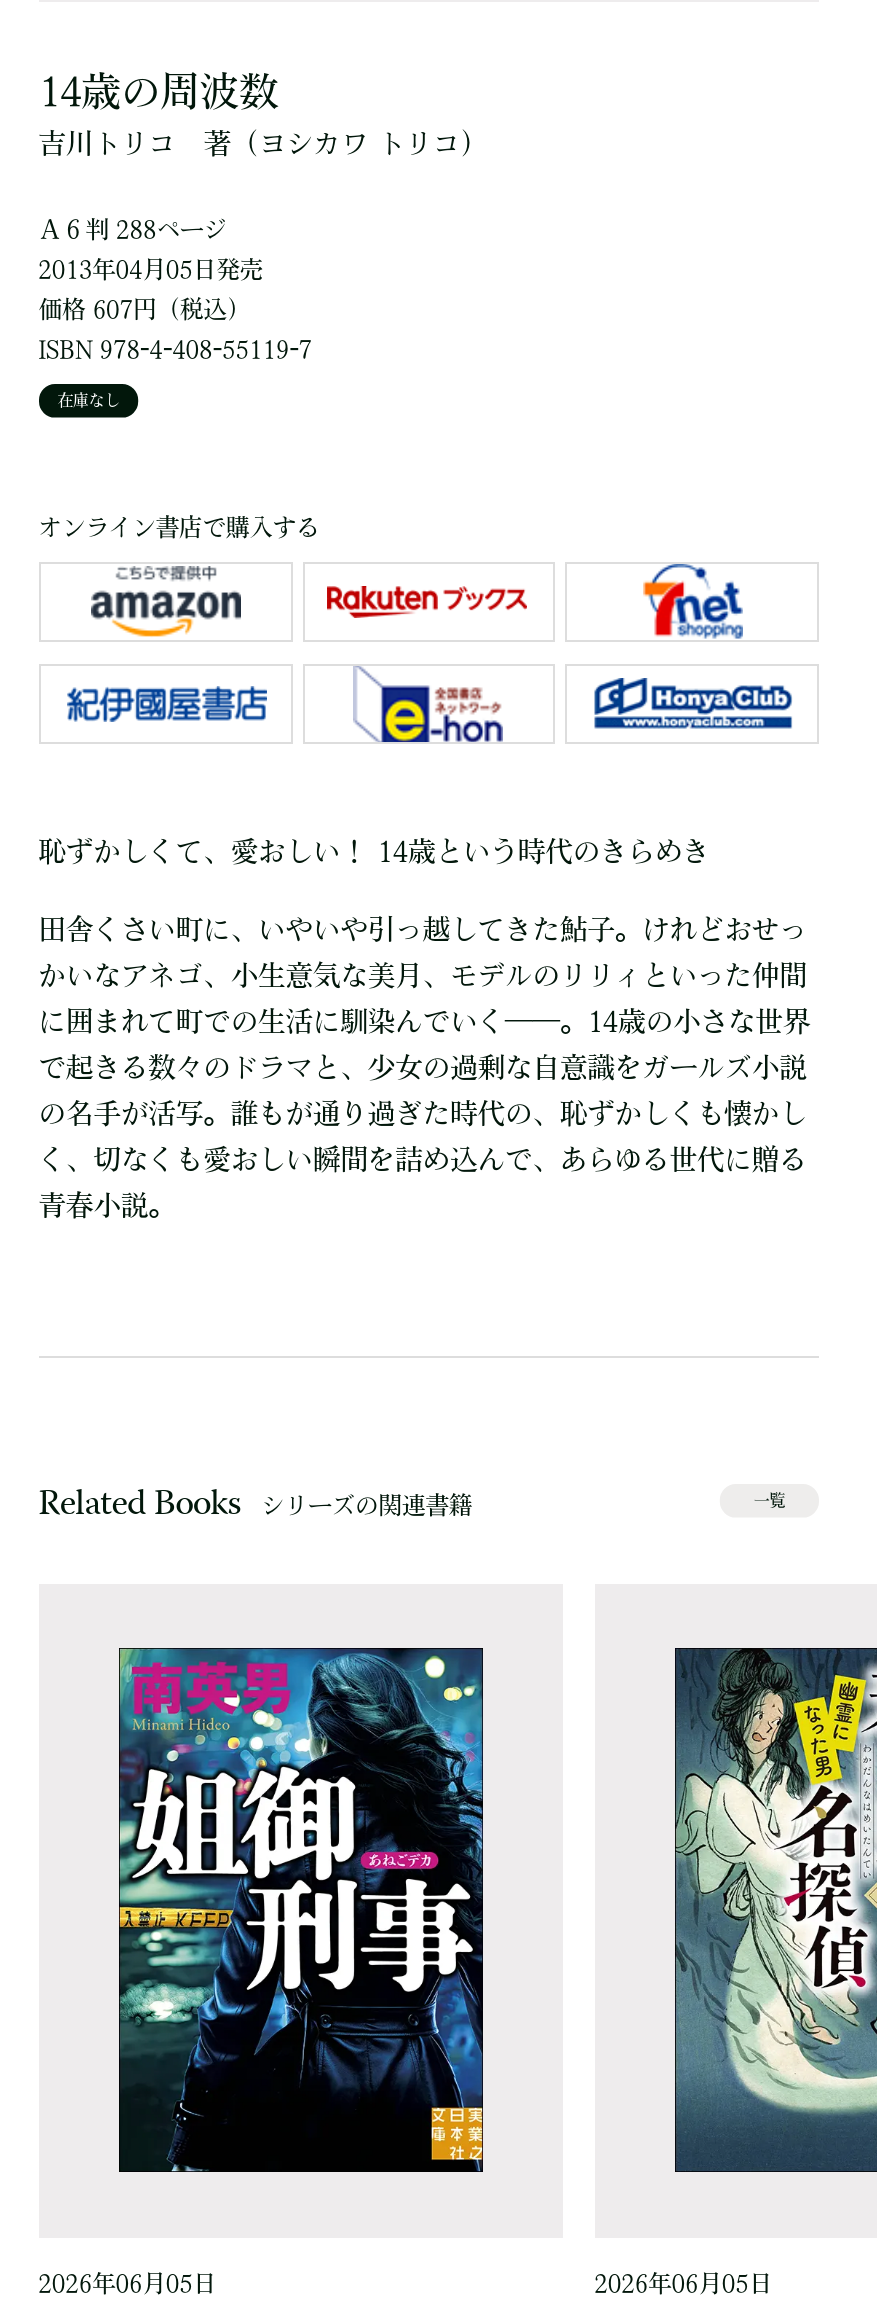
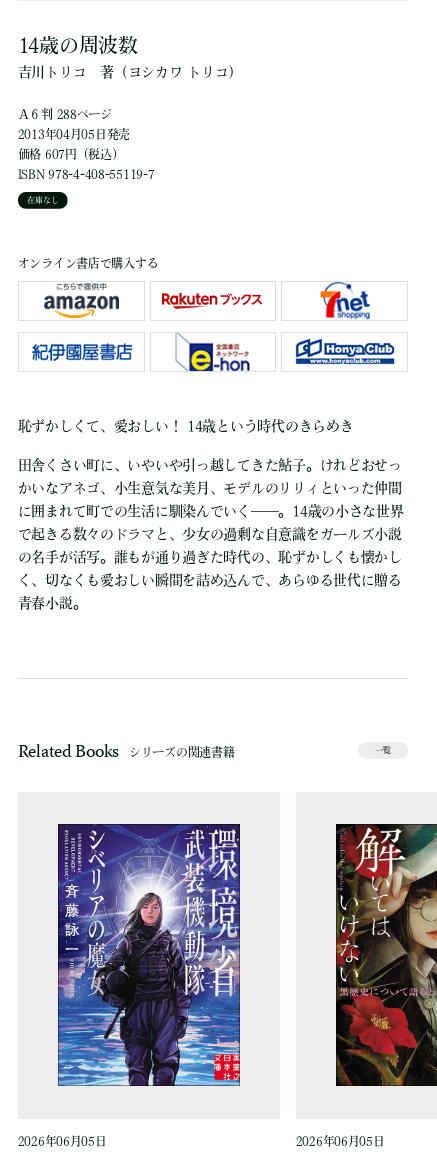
- [image]
+ [image]

- [image]
+ [image]
